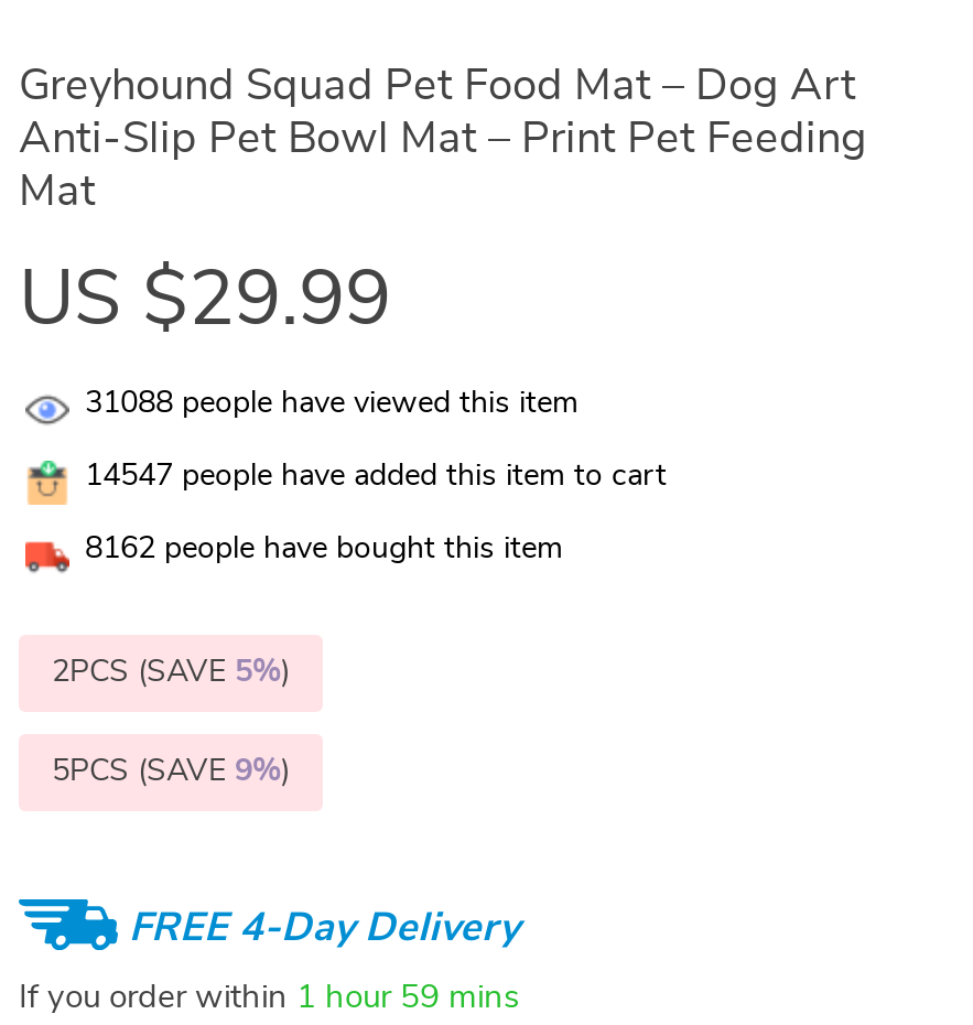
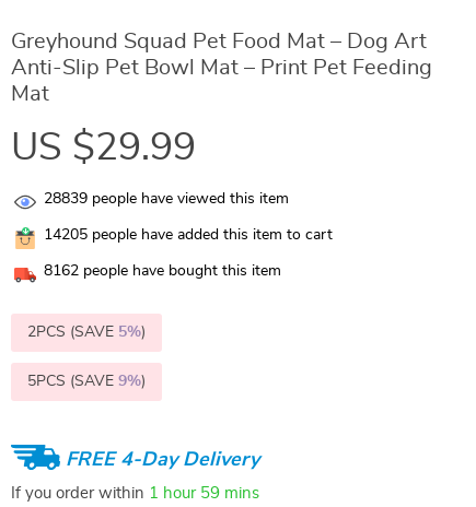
- 31088 people have viewed this item
+ 28839 people have viewed this item

- 14547 people have added this item to cart
+ 14205 people have added this item to cart
